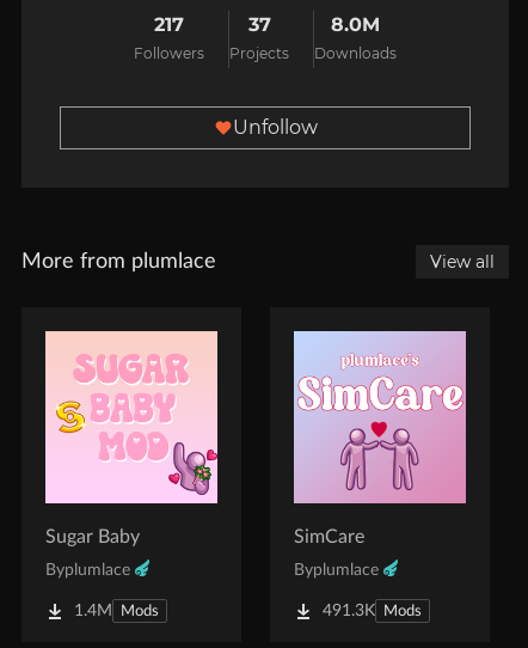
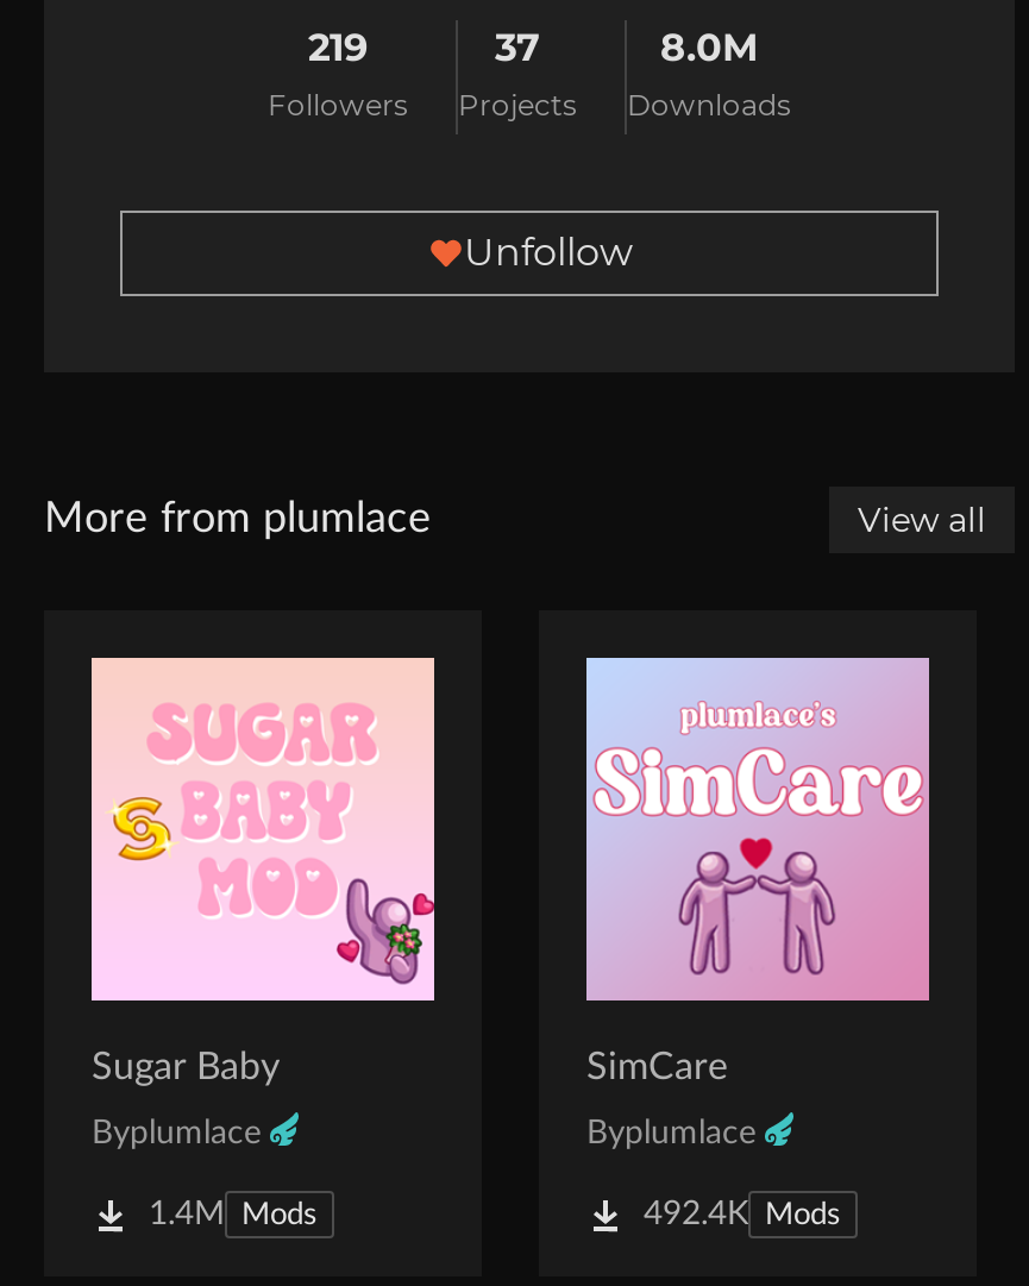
- 217
+ 219

- 491.3K Mods
+ 492.4K Mods
